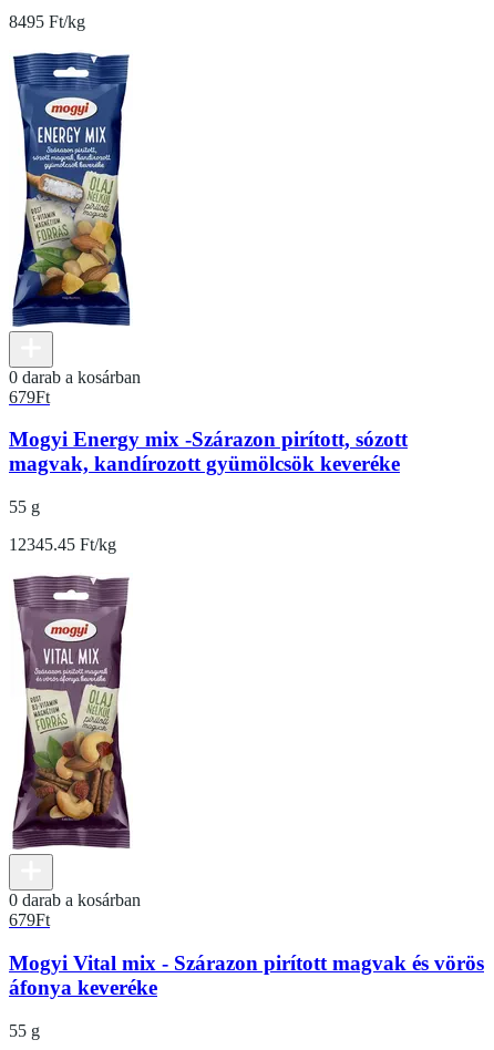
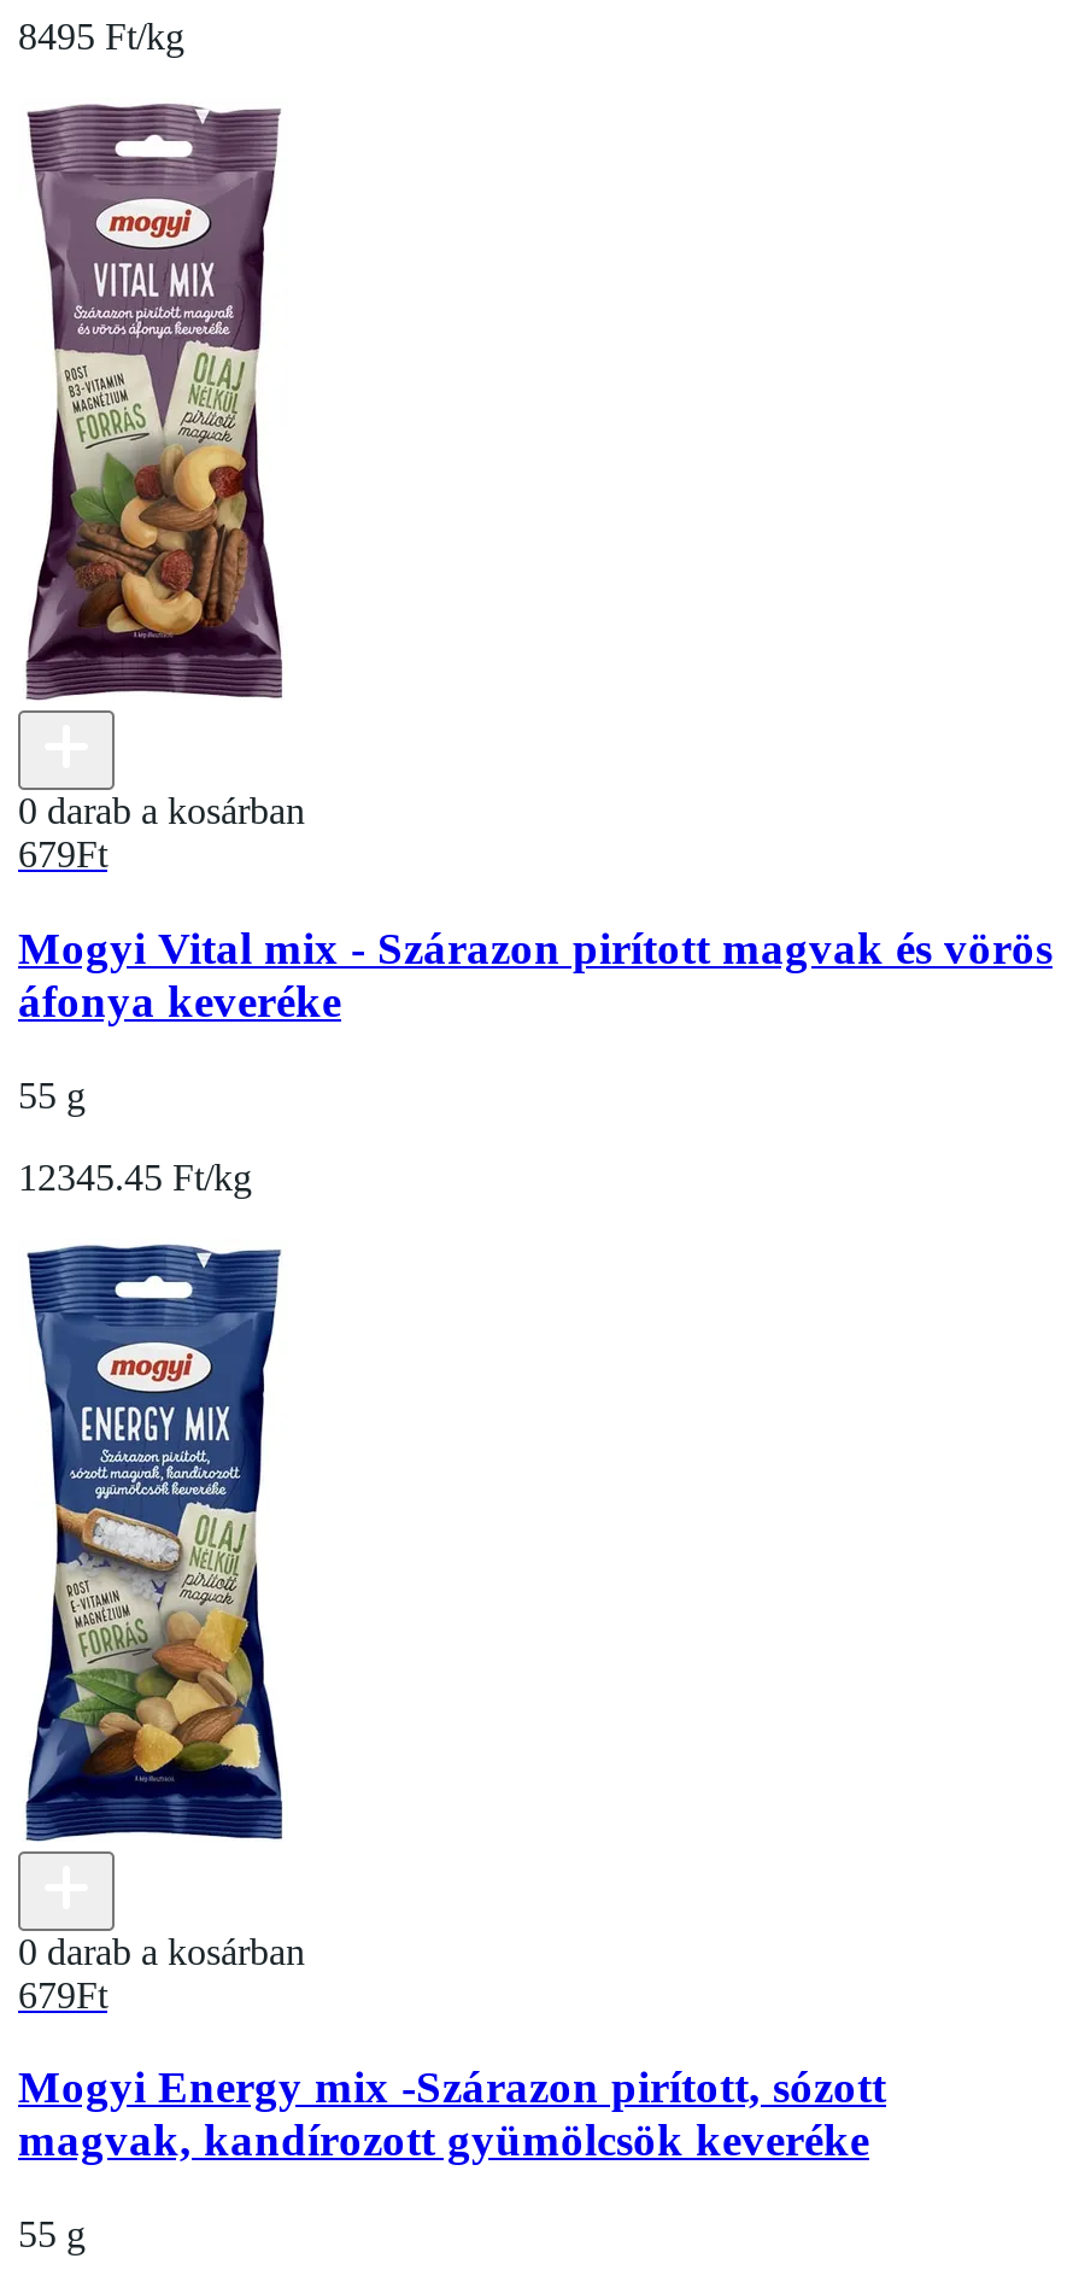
moved down: [image]

moved down: Mogyi Energy mix -Szárazon pirított, sózott | magvak, kandírozott gyümölcsök keveréke

moved up: [image]

moved up: Mogyi Vital mix - Szárazon pirított magvak és vörös | áfonya keveréke
